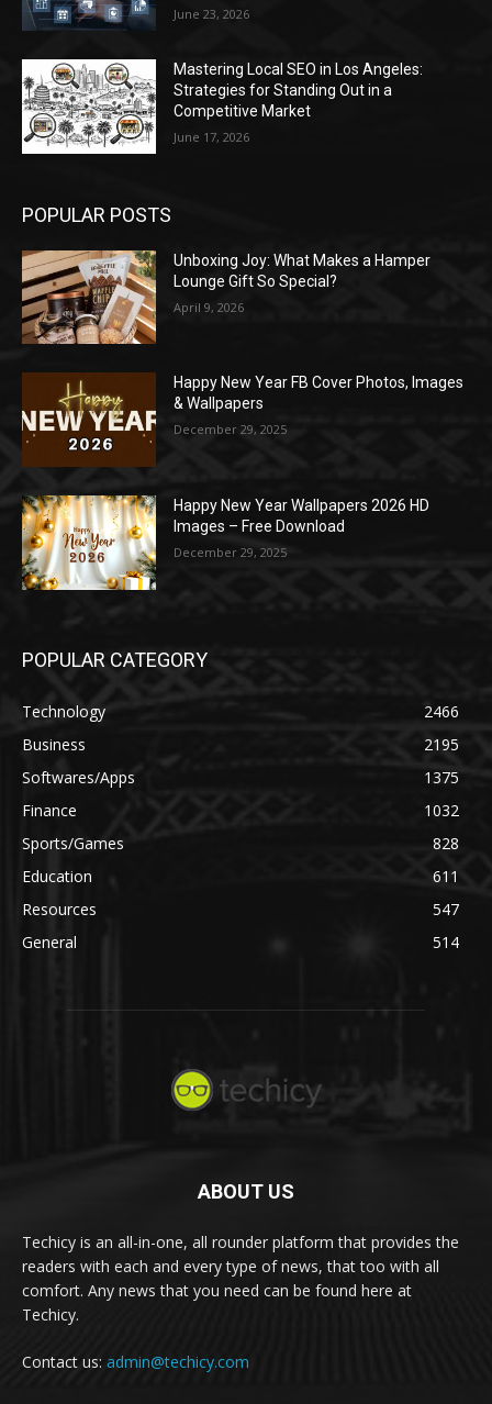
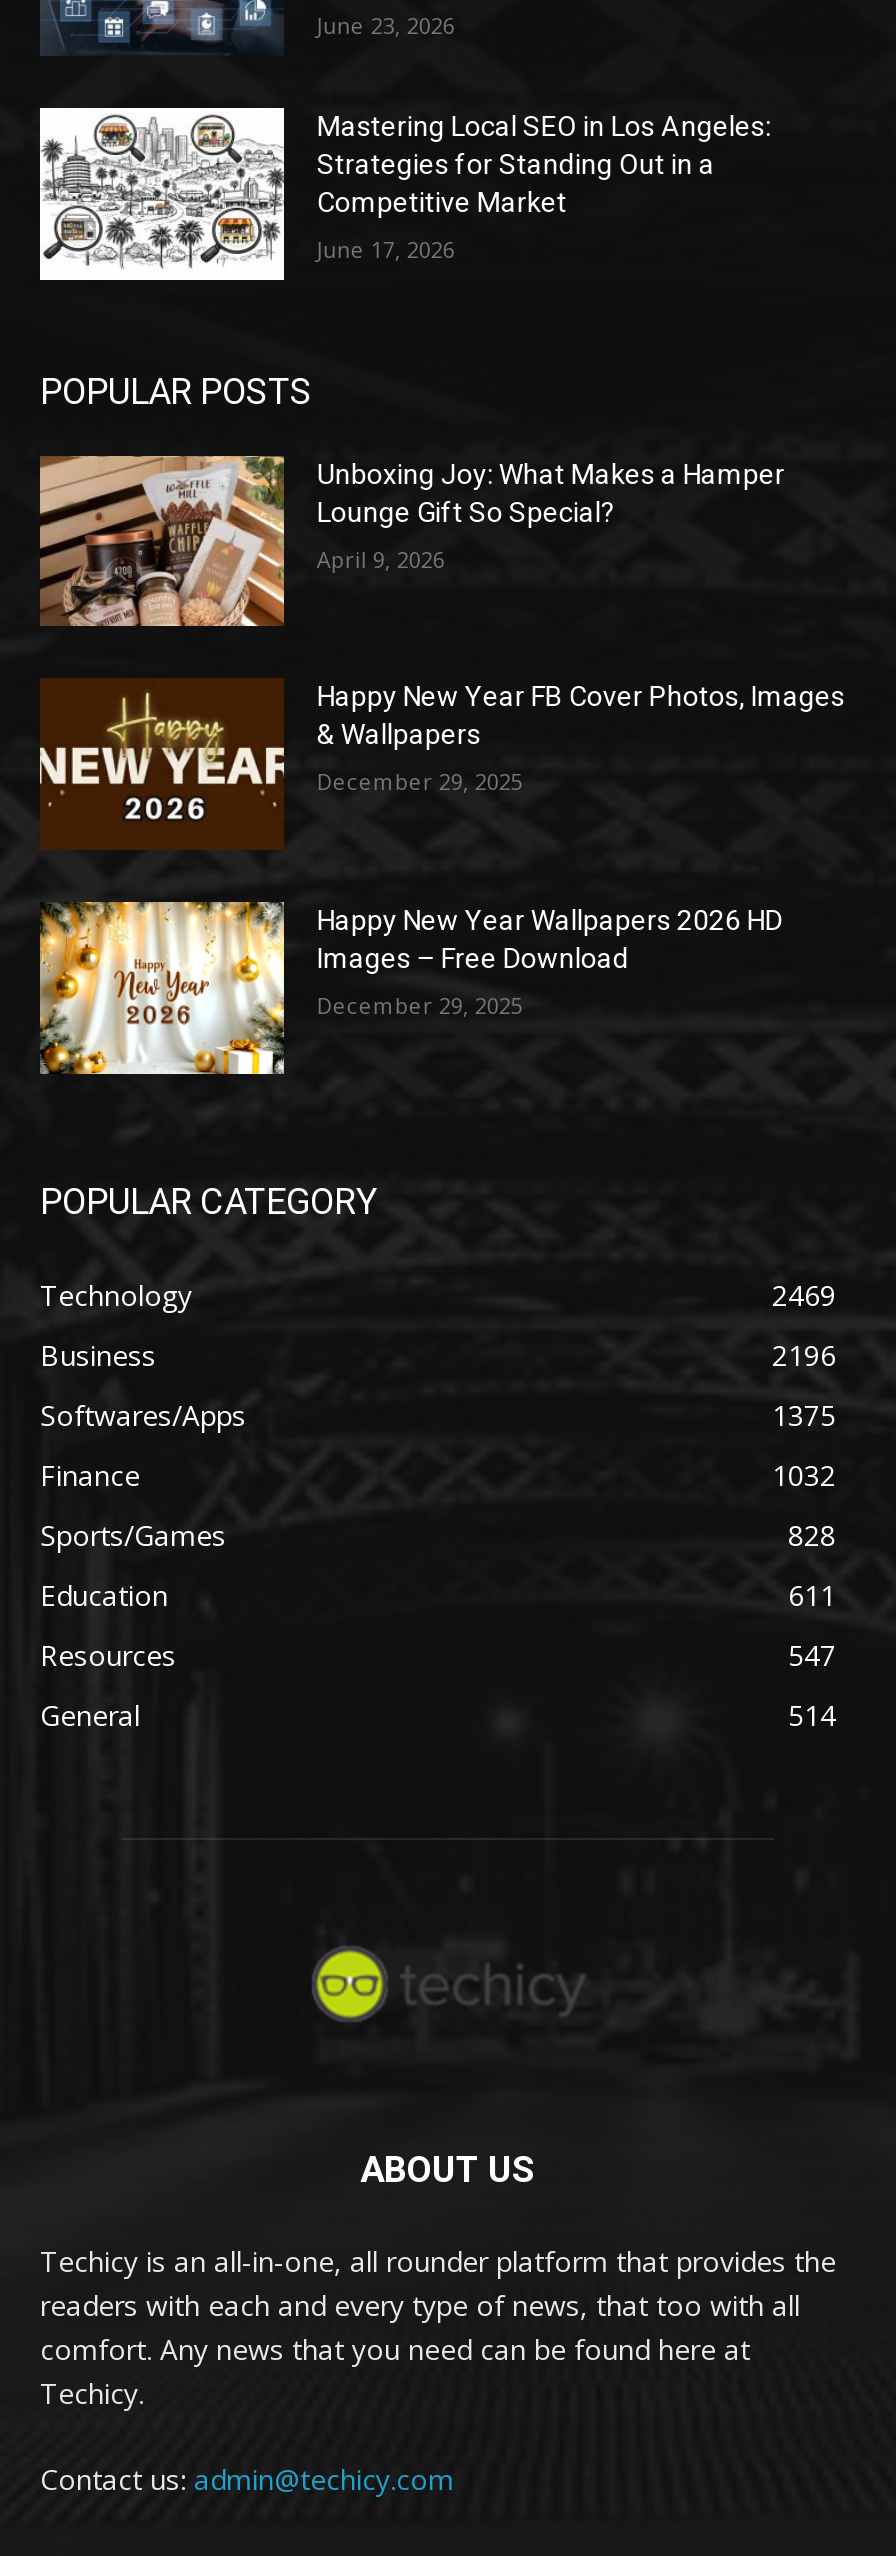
- 2466
+ 2469

- 2195
+ 2196
